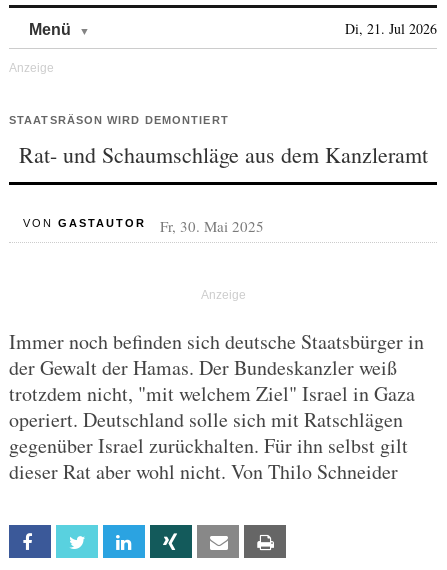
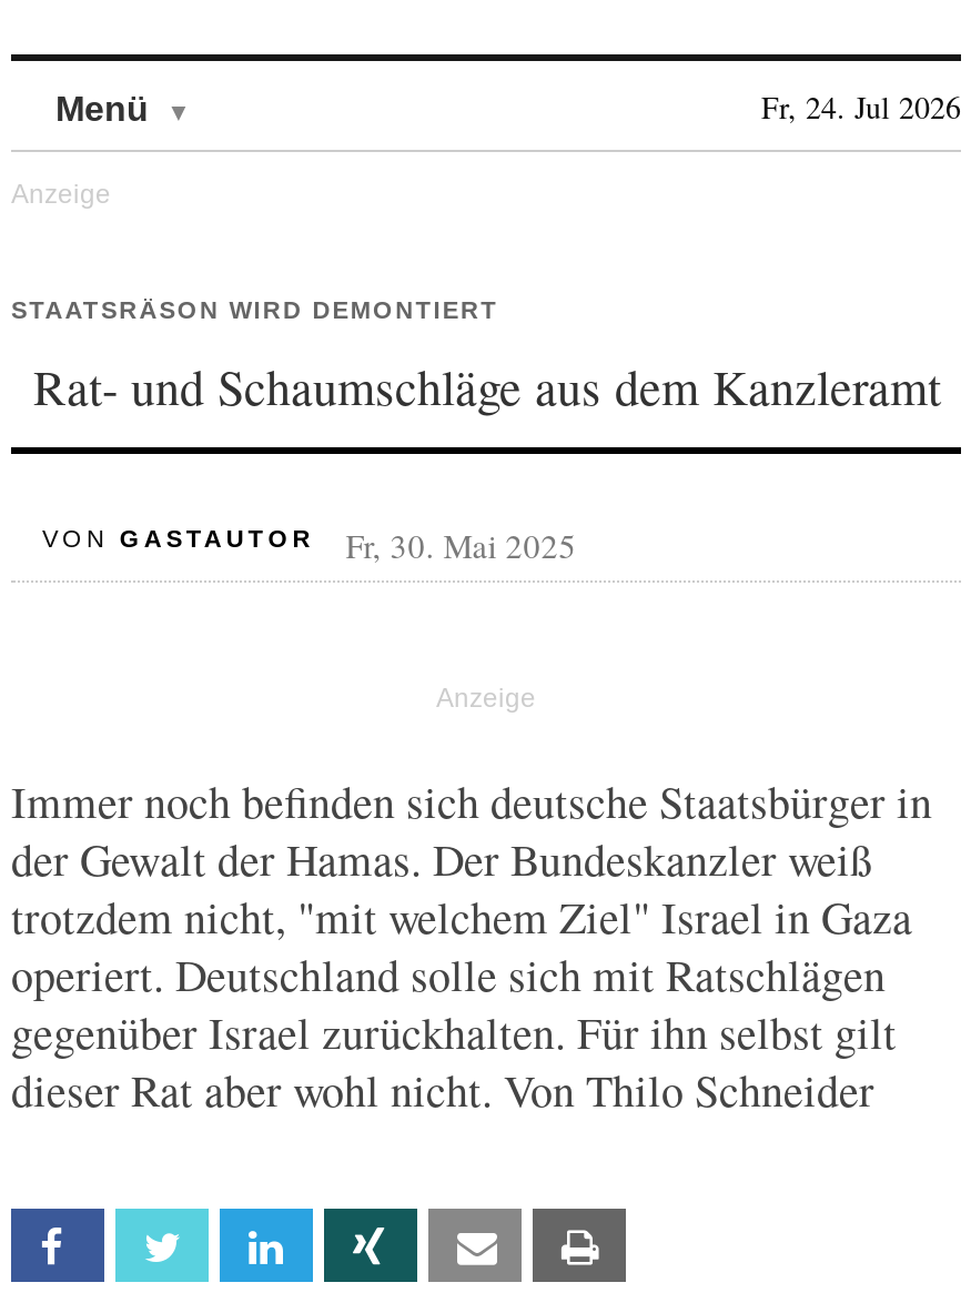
- Di, 21. Jul 2026
+ Fr, 24. Jul 2026
